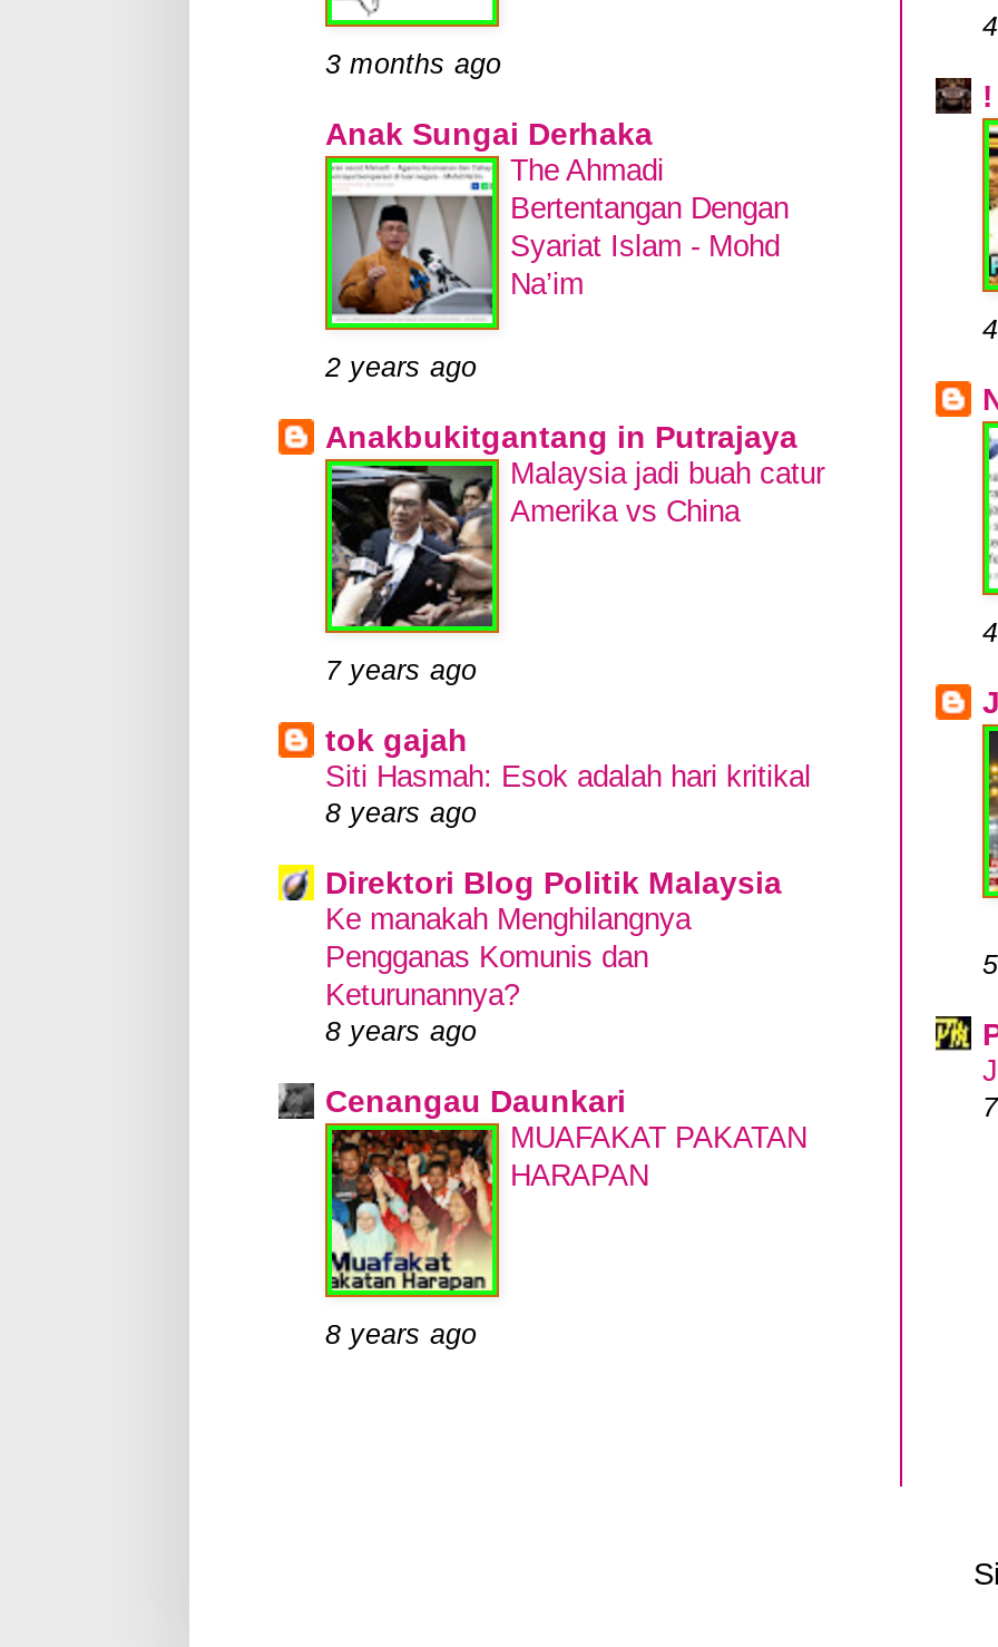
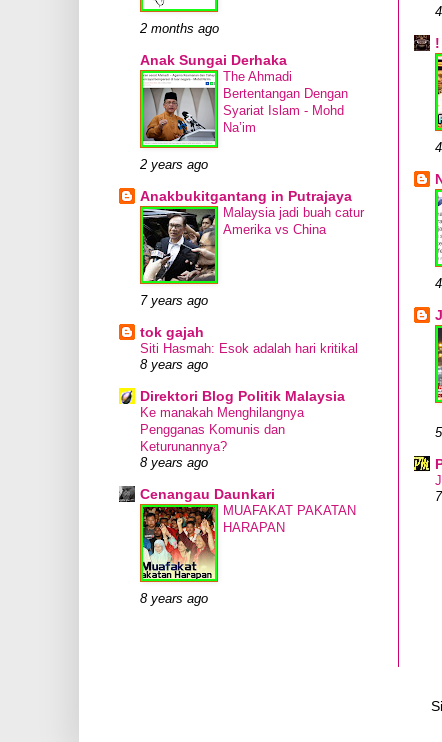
- 3 months ago
+ 2 months ago
